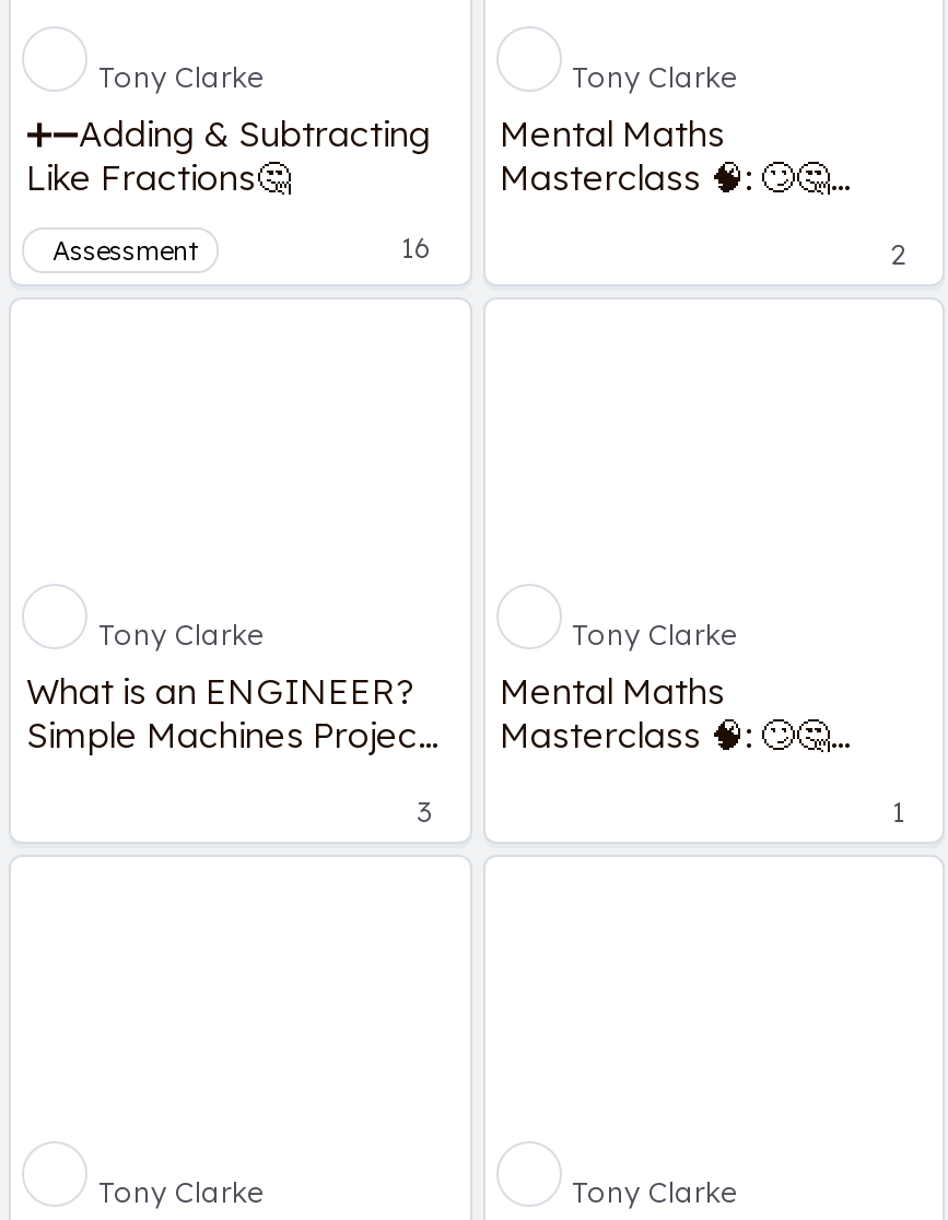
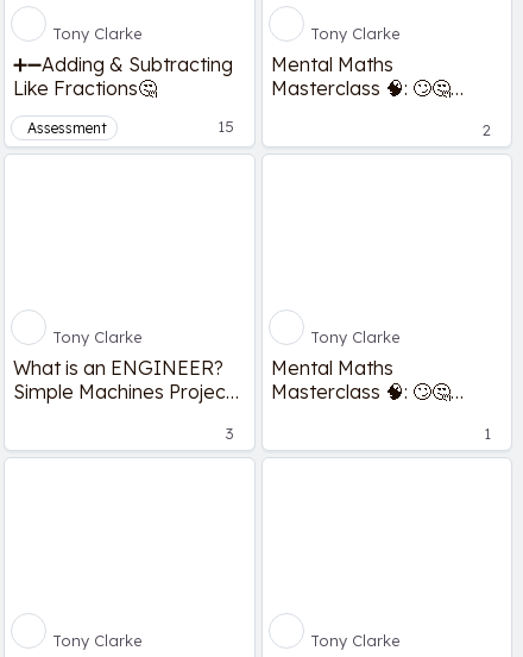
- 16
+ 15
